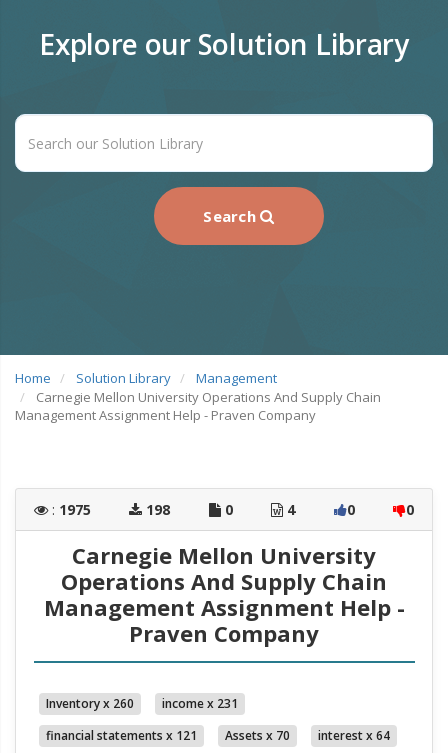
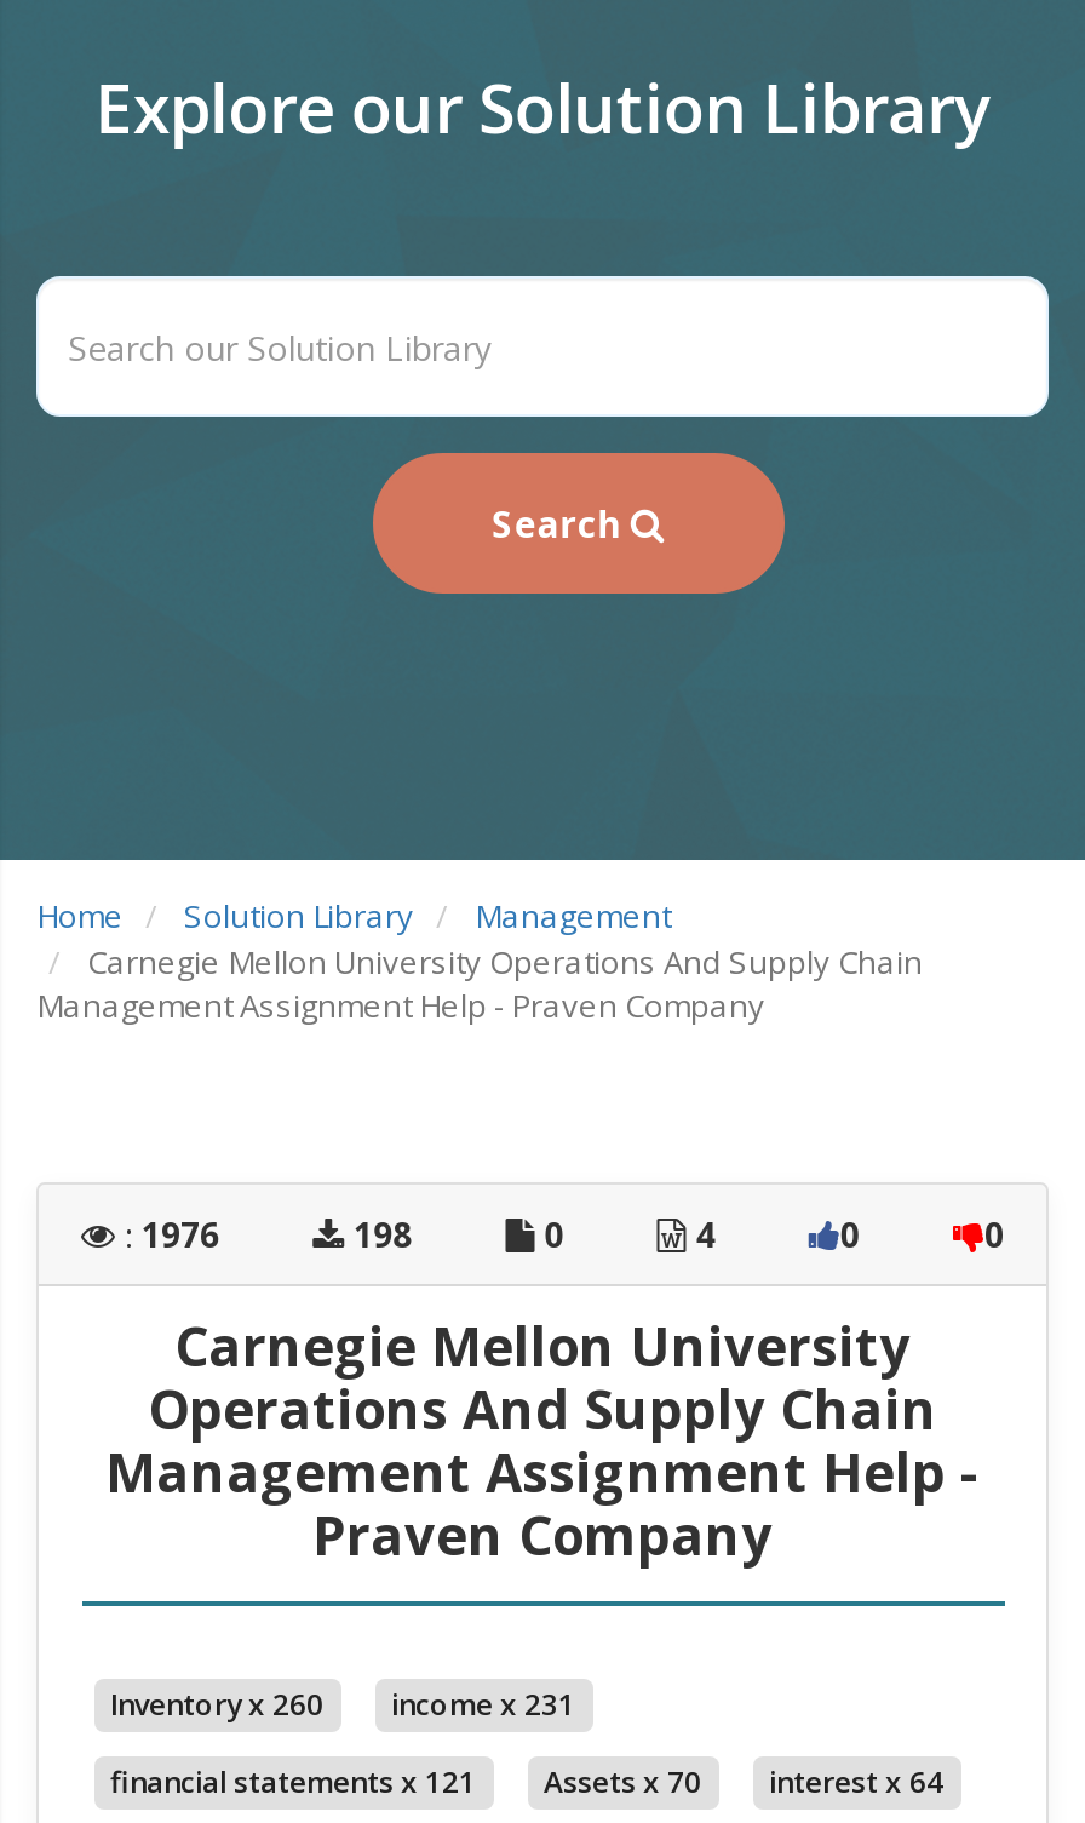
- : 1975
+ : 1976
